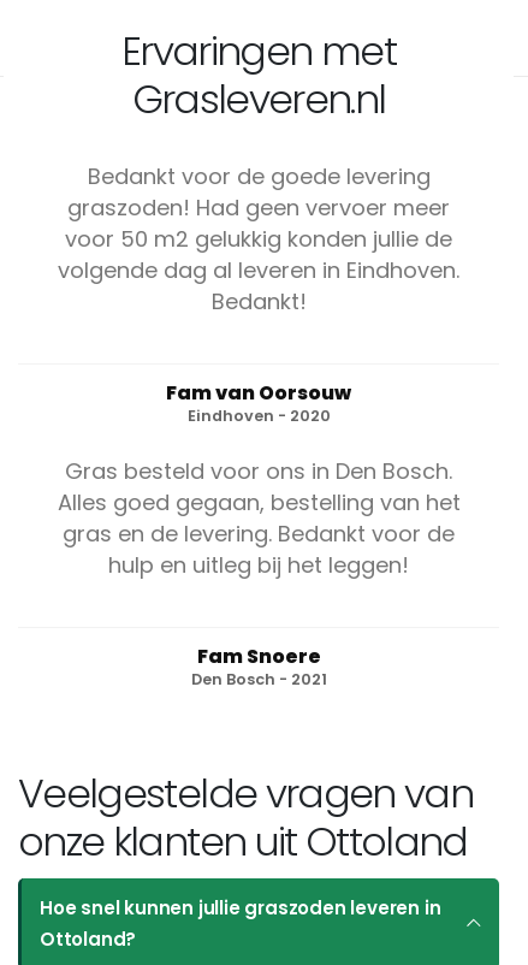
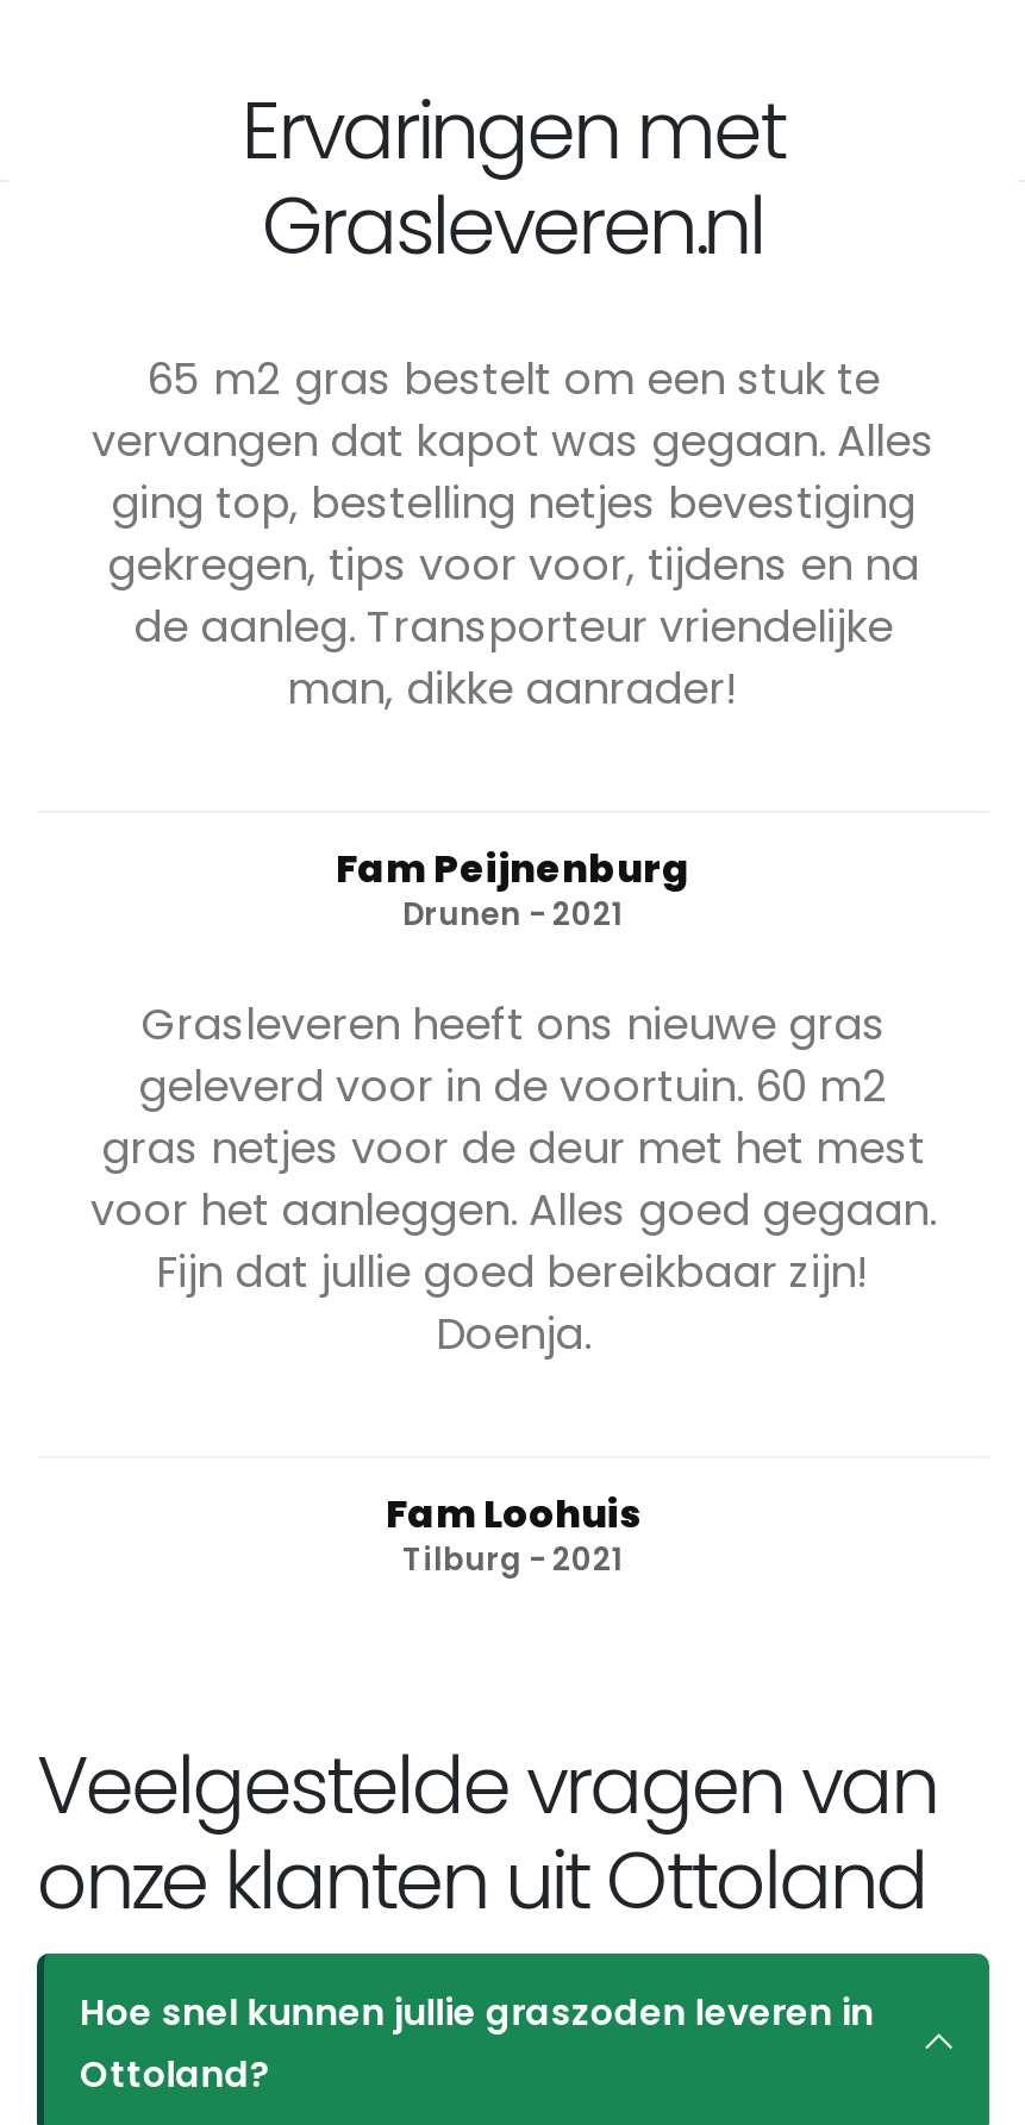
- Bedankt voor de goede levering
- graszoden! Had geen vervoer meer
- voor 50 m2 gelukkig konden jullie de
- volgende dag al leveren in Eindhoven.
- Bedankt!
+ 65 m2 gras bestelt om een stuk te
+ vervangen dat kapot was gegaan. Alles
+ ging top, bestelling netjes bevestiging
+ gekregen, tips voor voor, tijdens en na
+ de aanleg. Transporteur vriendelijke
+ man, dikke aanrader!

- Fam van Oorsouw
- Eindhoven - 2020
+ Fam Peijnenburg
+ Drunen - 2021

- Gras besteld voor ons in Den Bosch.
- Alles goed gegaan, bestelling van het
- gras en de levering. Bedankt voor de
- hulp en uitleg bij het leggen!
+ Grasleveren heeft ons nieuwe gras
+ geleverd voor in de voortuin. 60 m2
+ gras netjes voor de deur met het mest
+ voor het aanleggen. Alles goed gegaan.
+ Fijn dat jullie goed bereikbaar zijn!
+ Doenja.

- Fam Snoere
- Den Bosch - 2021
+ Fam Loohuis
+ Tilburg - 2021
